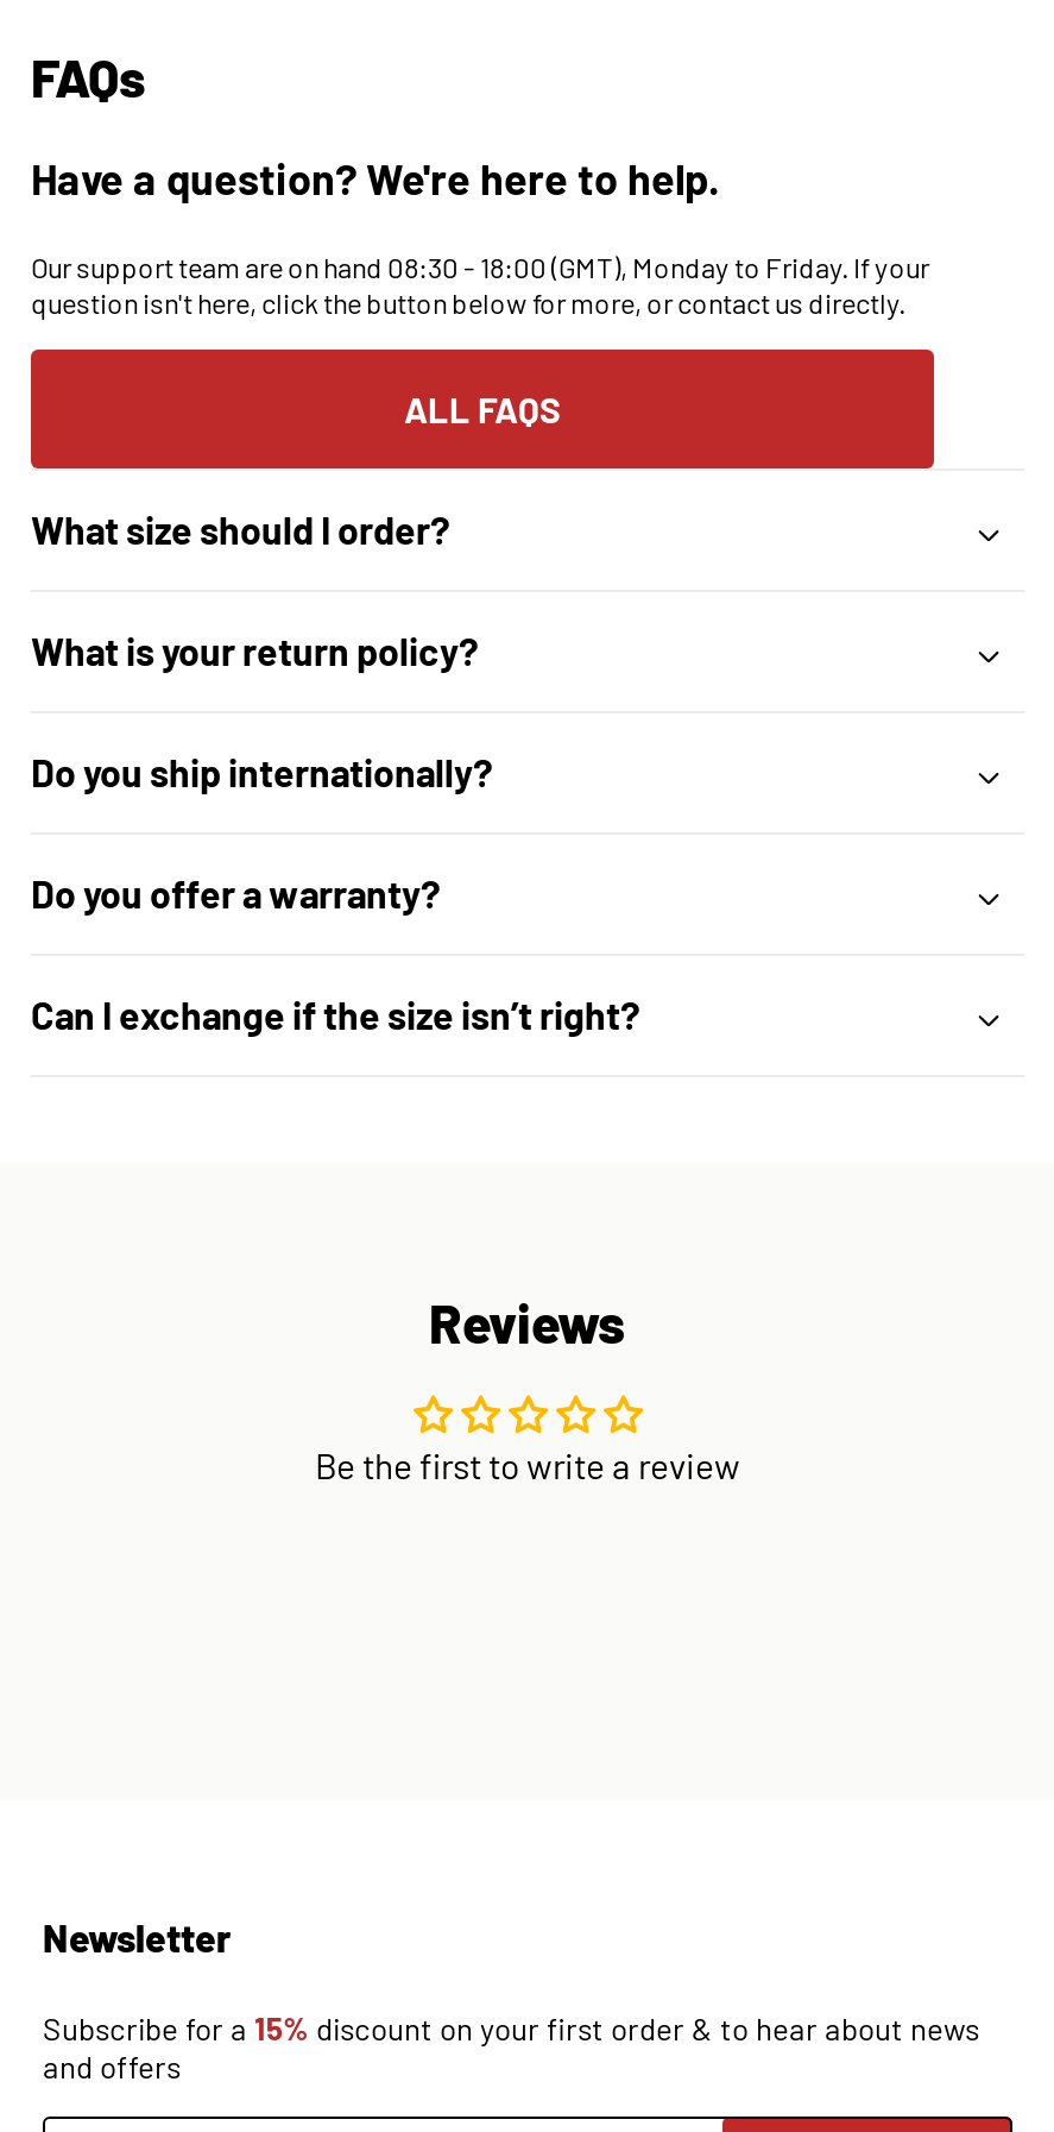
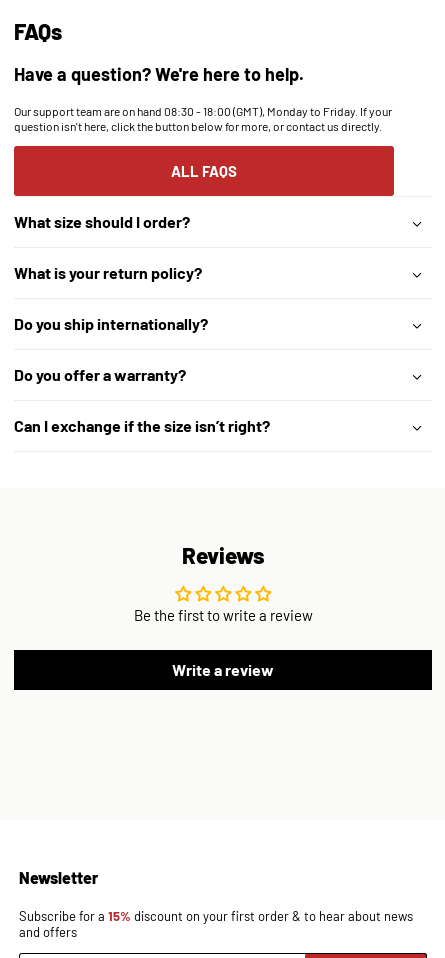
+ Write a review
